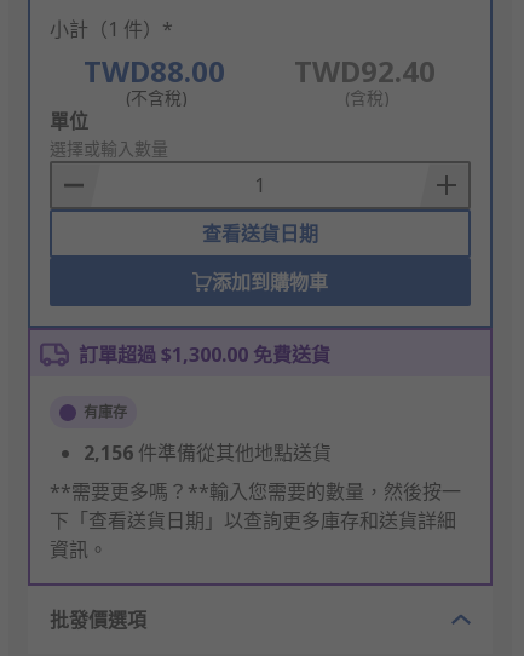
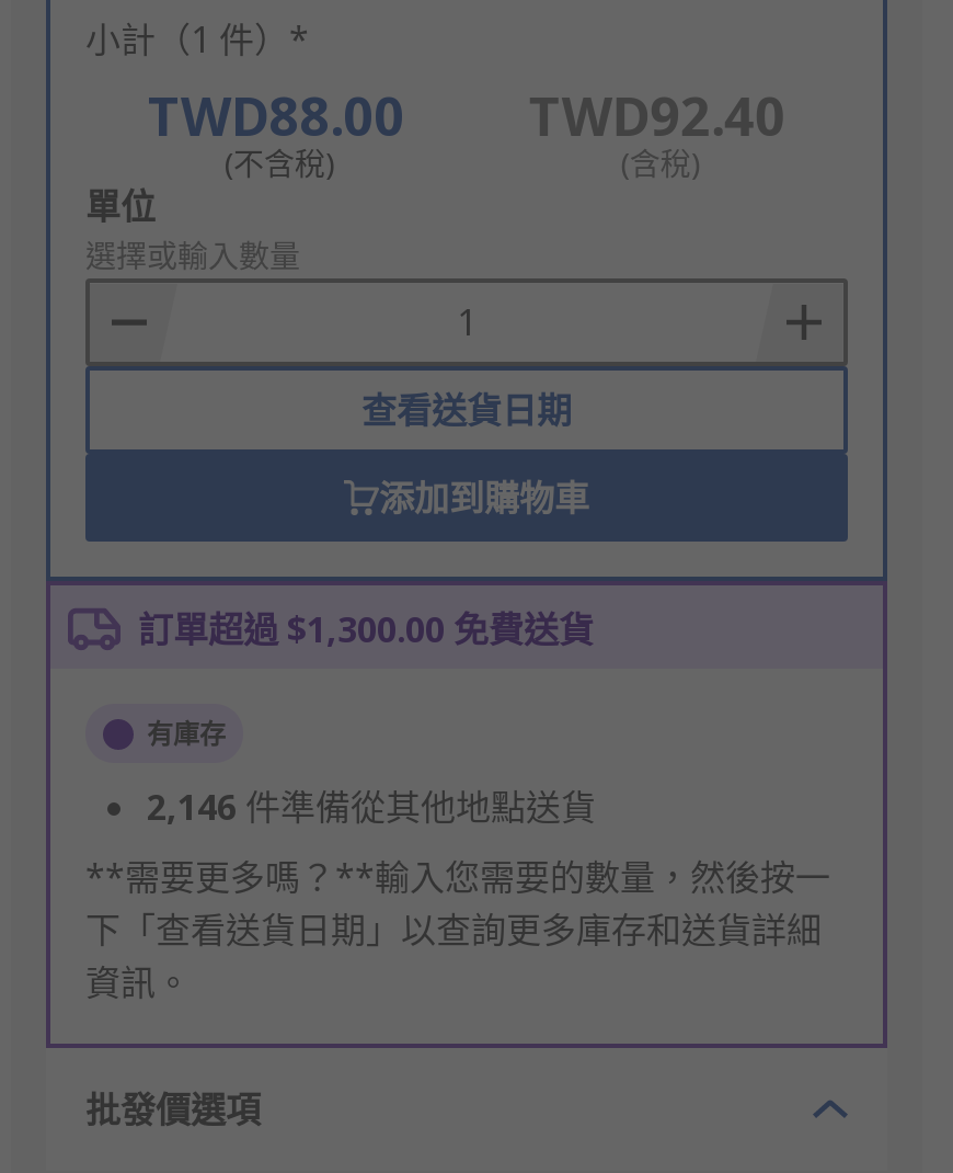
- 2,156件準備從其他地點送貨
+ 2,146件準備從其他地點送貨
